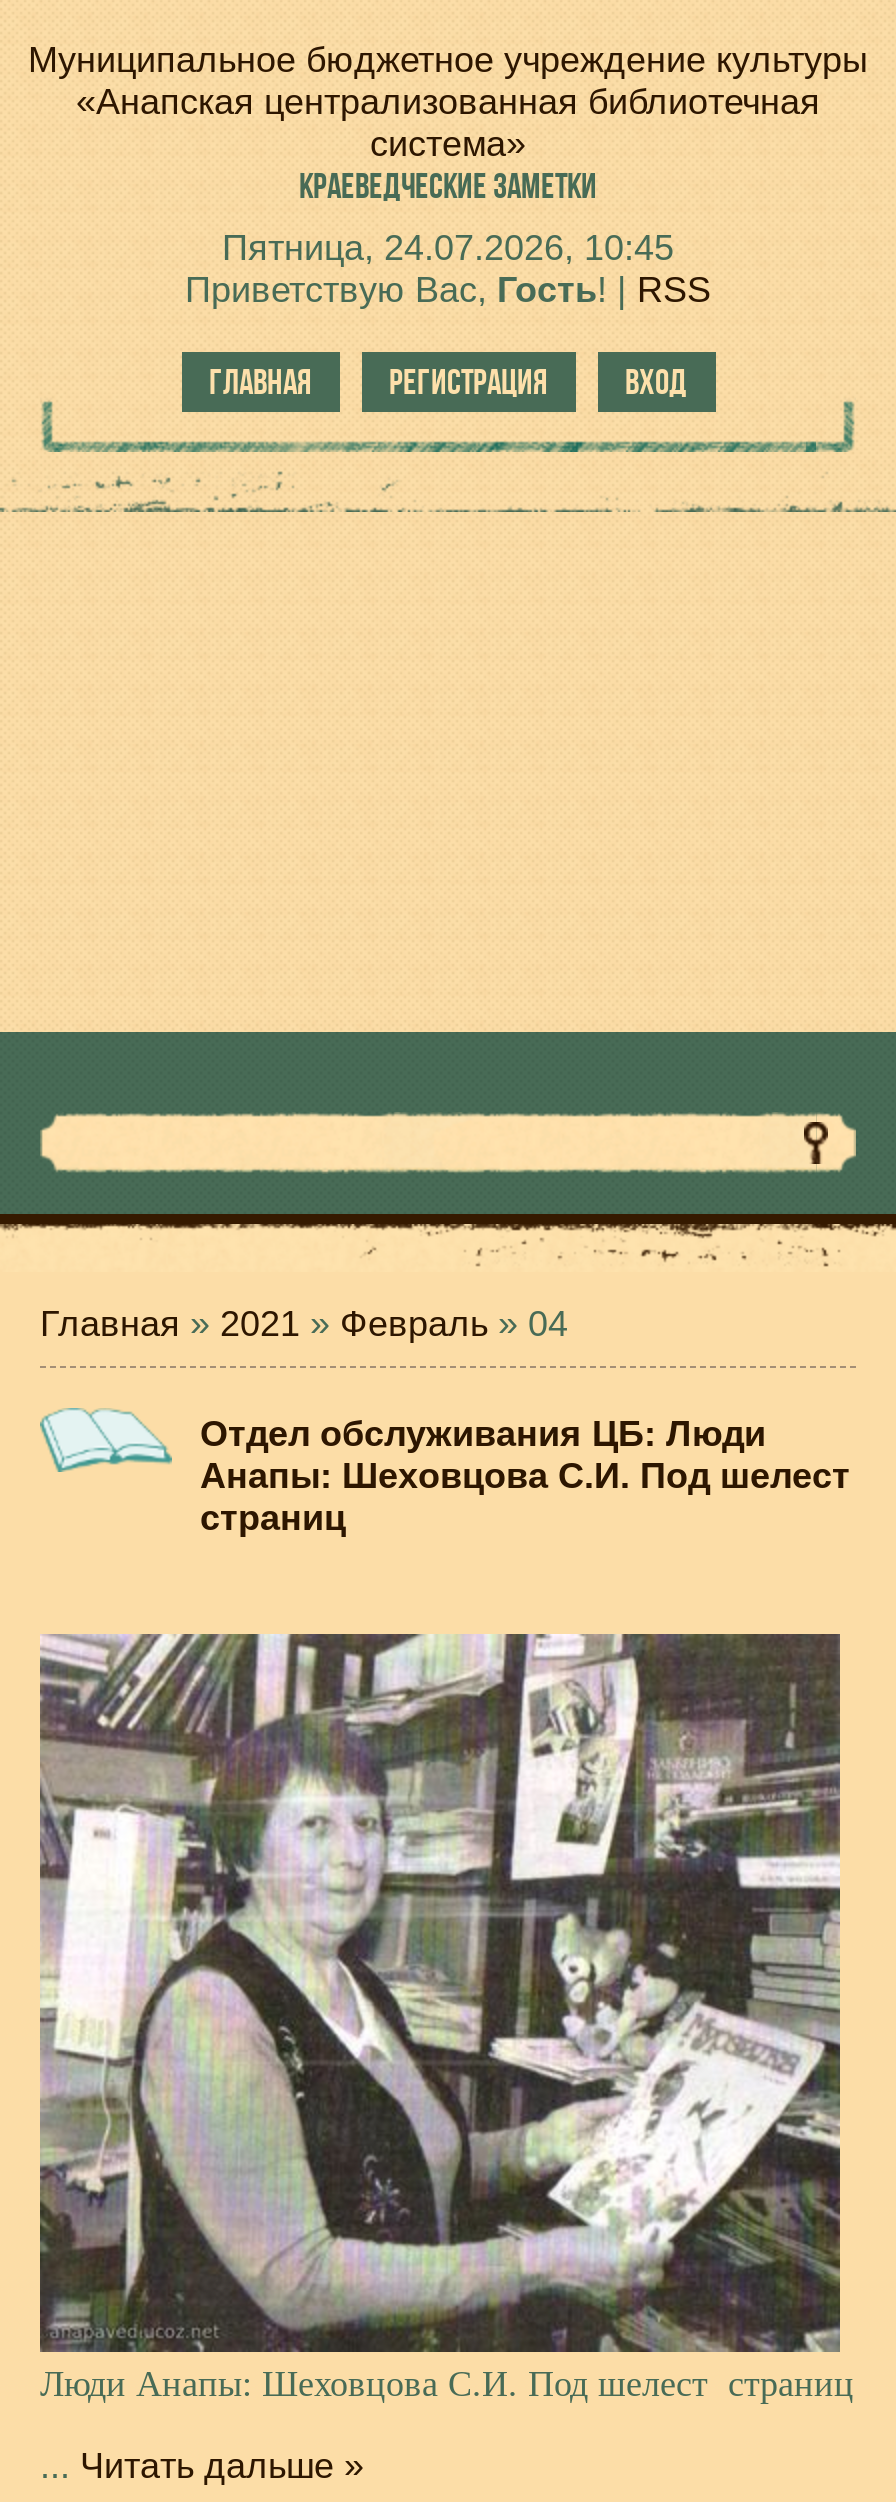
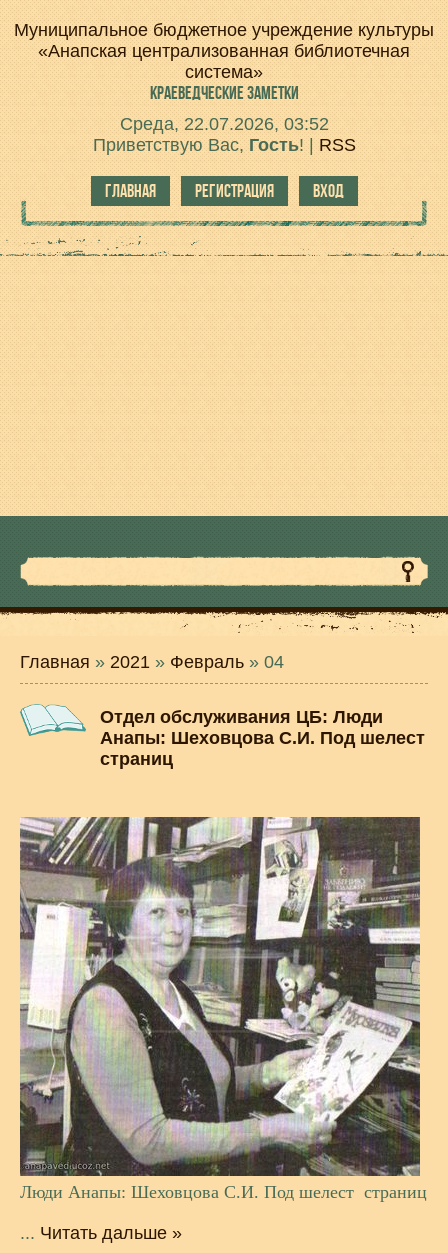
- Пятница, 24.07.2026, 10:45
+ Среда, 22.07.2026, 03:52
